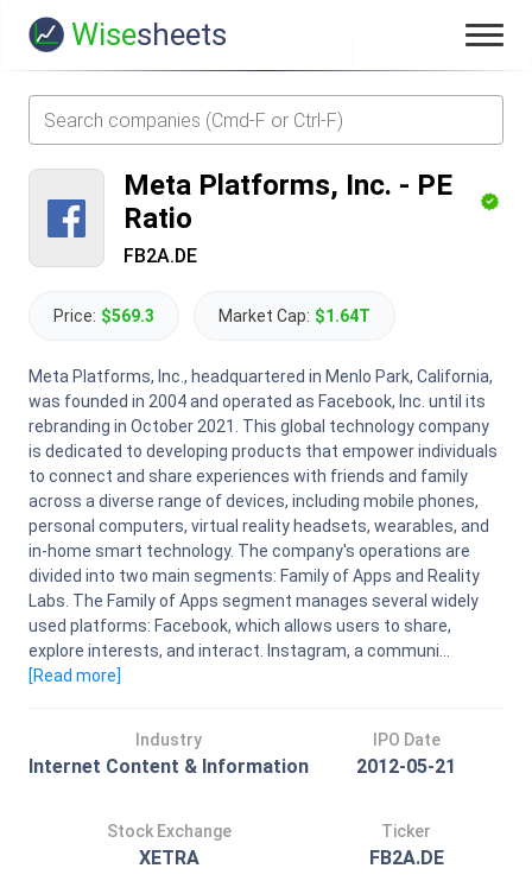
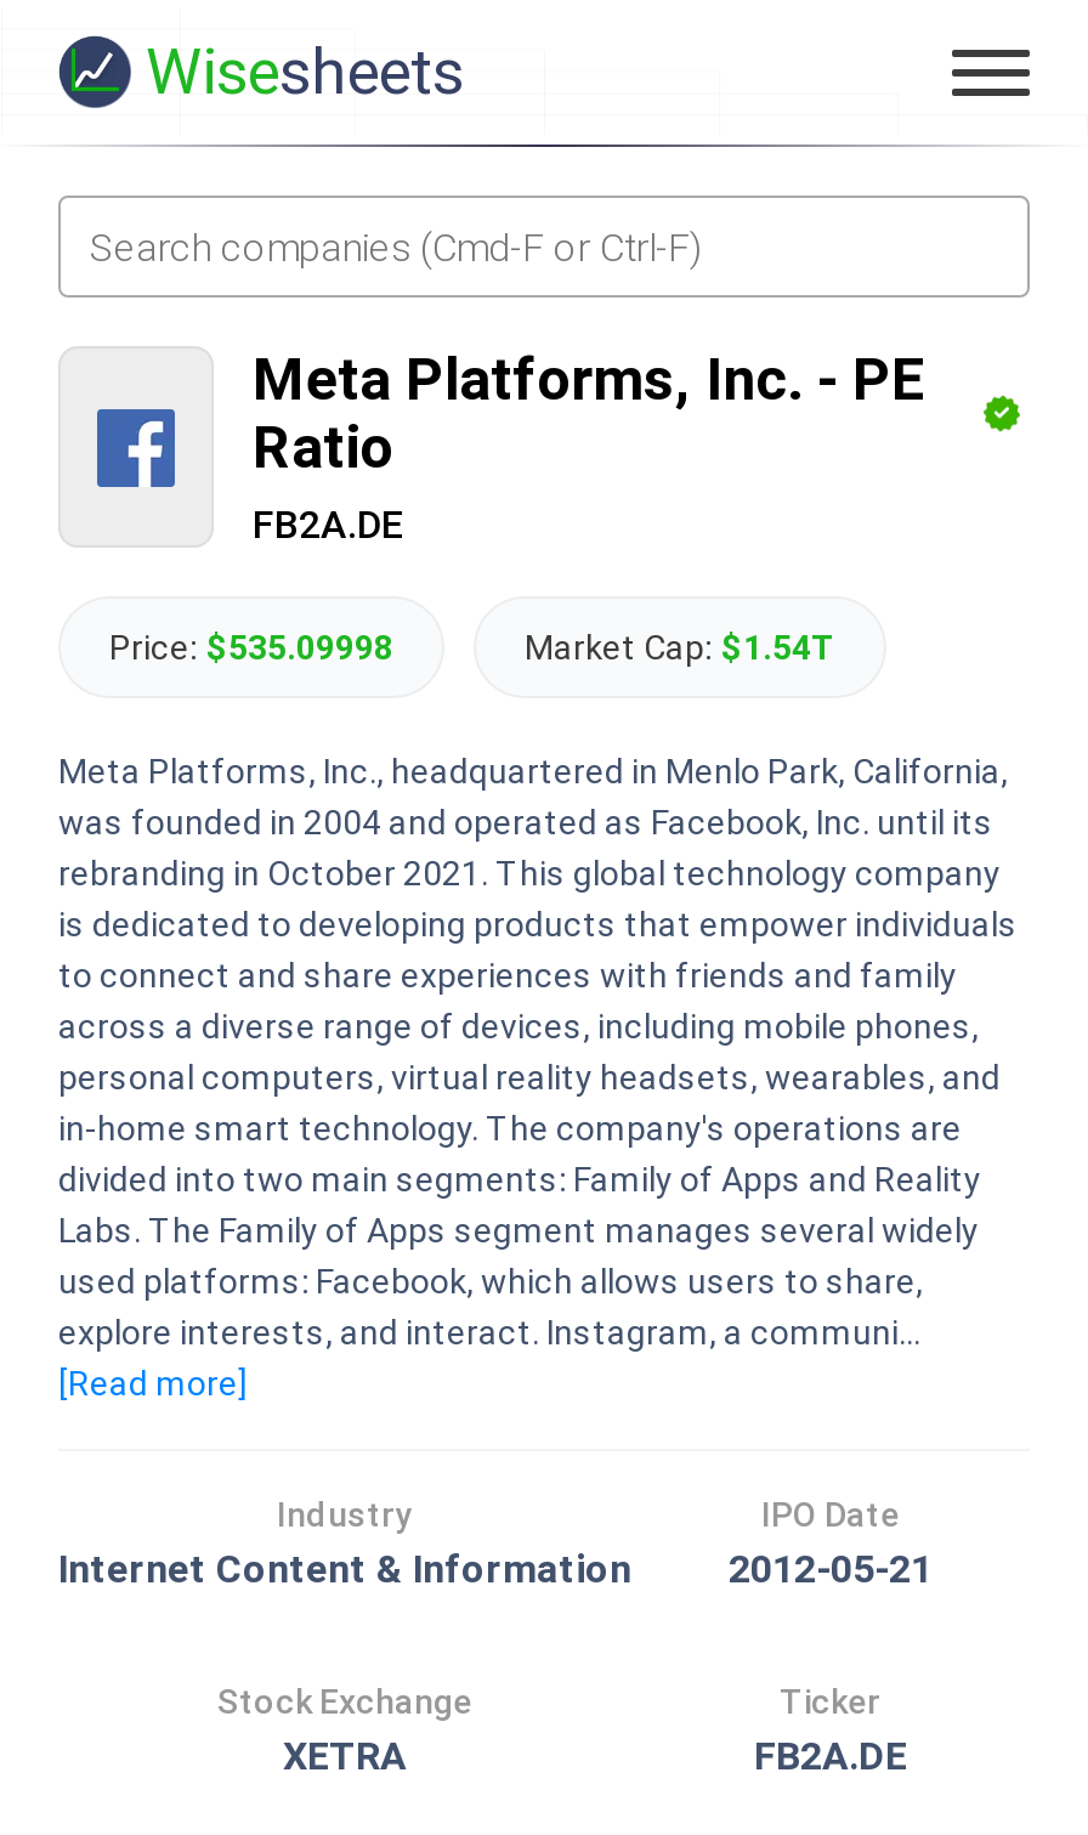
- Price: $569.3
+ Price: $535.09998

- Market Cap: $1.64T
+ Market Cap: $1.54T
